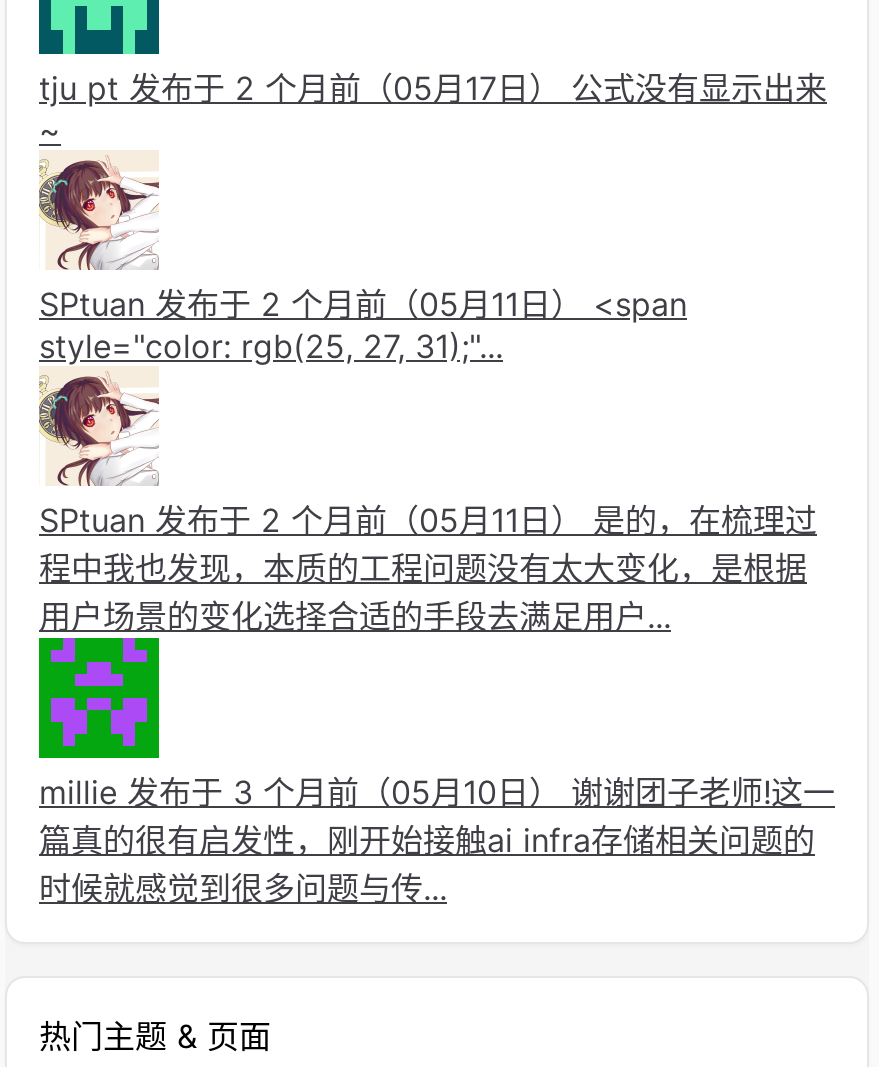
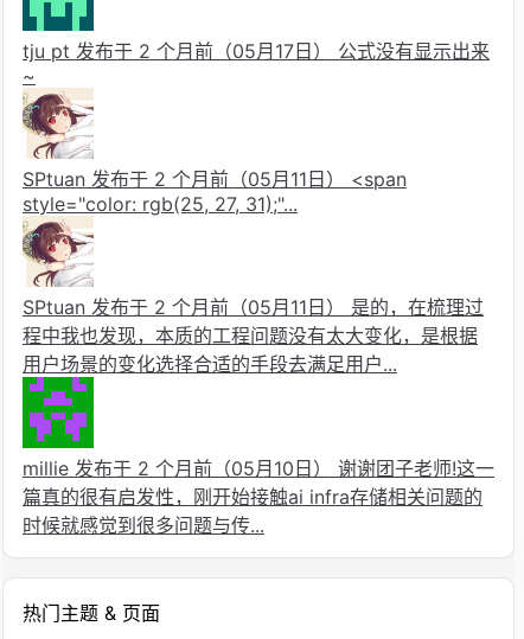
- millie 发布于 3 个月前（05月10日） 谢谢团子老师!这一
+ millie 发布于 2 个月前（05月10日） 谢谢团子老师!这一
